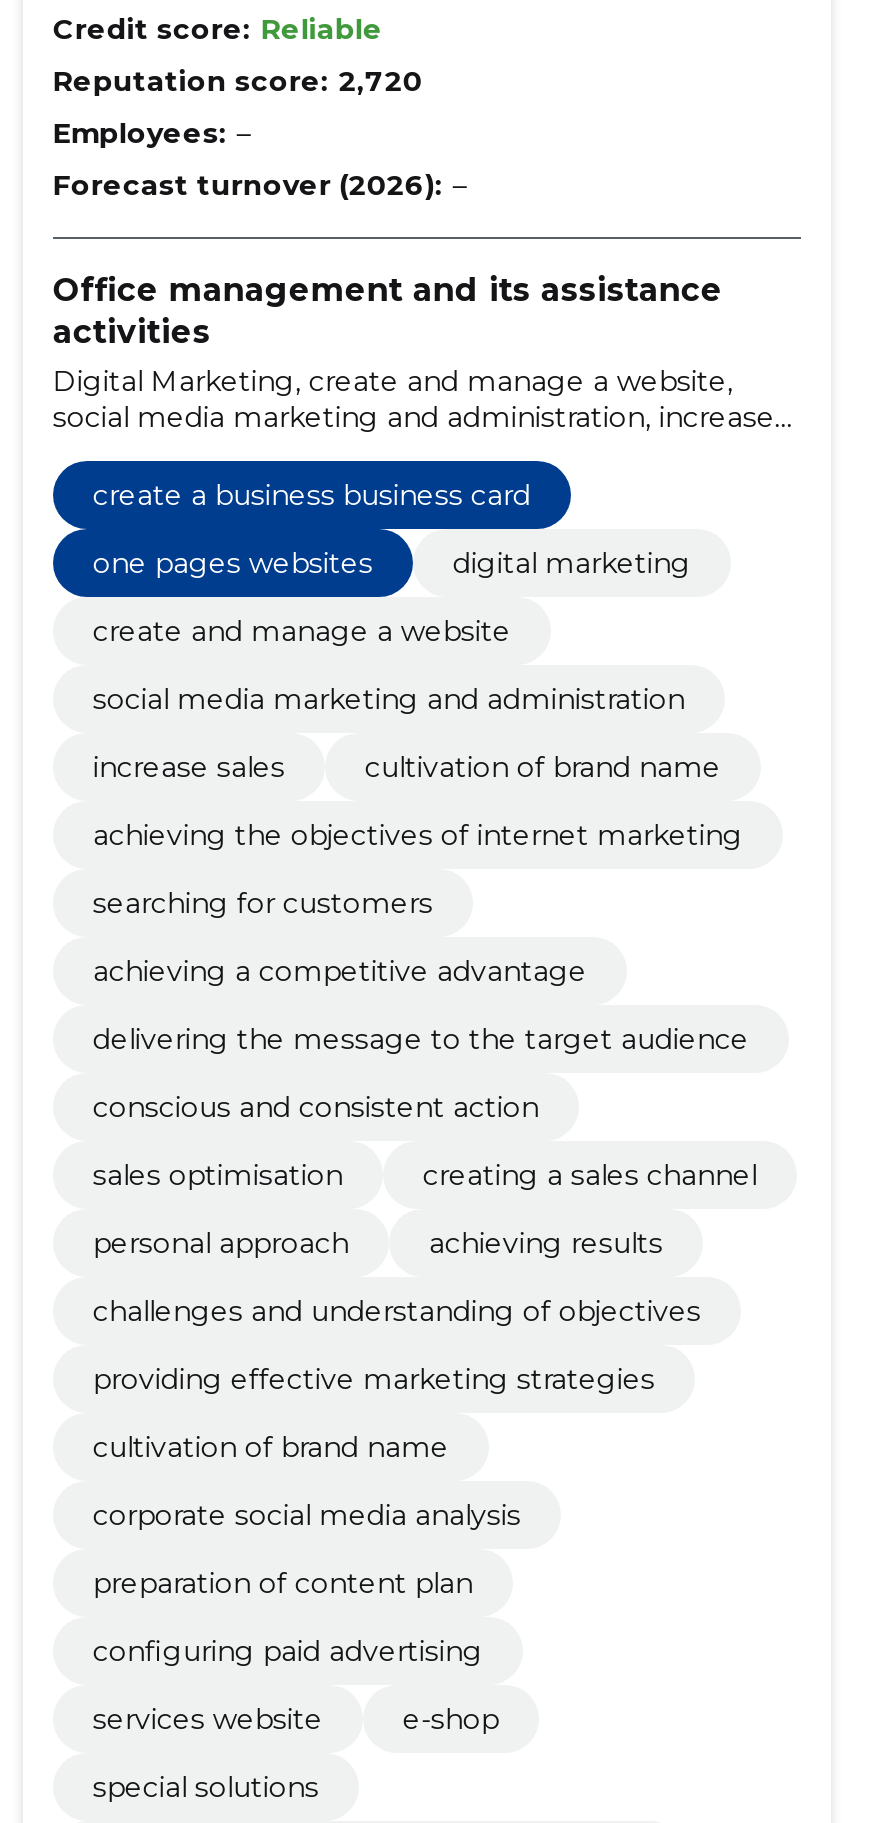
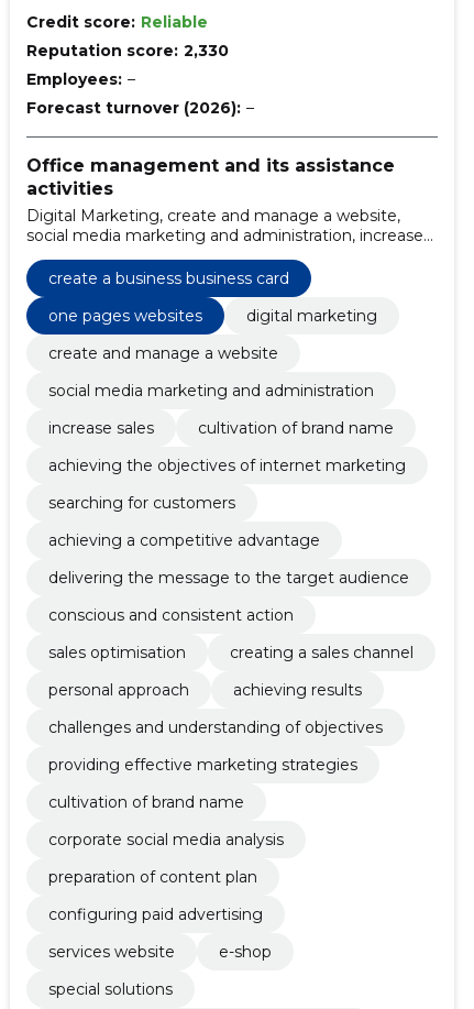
- Reputation score: 2,720
+ Reputation score: 2,330
